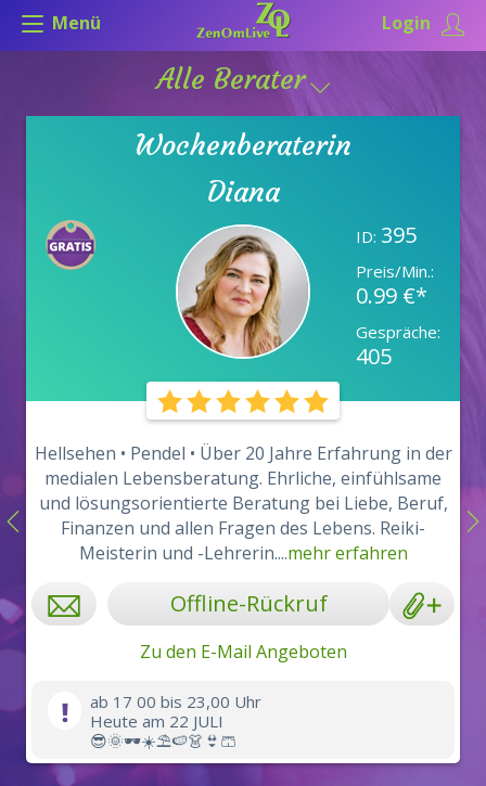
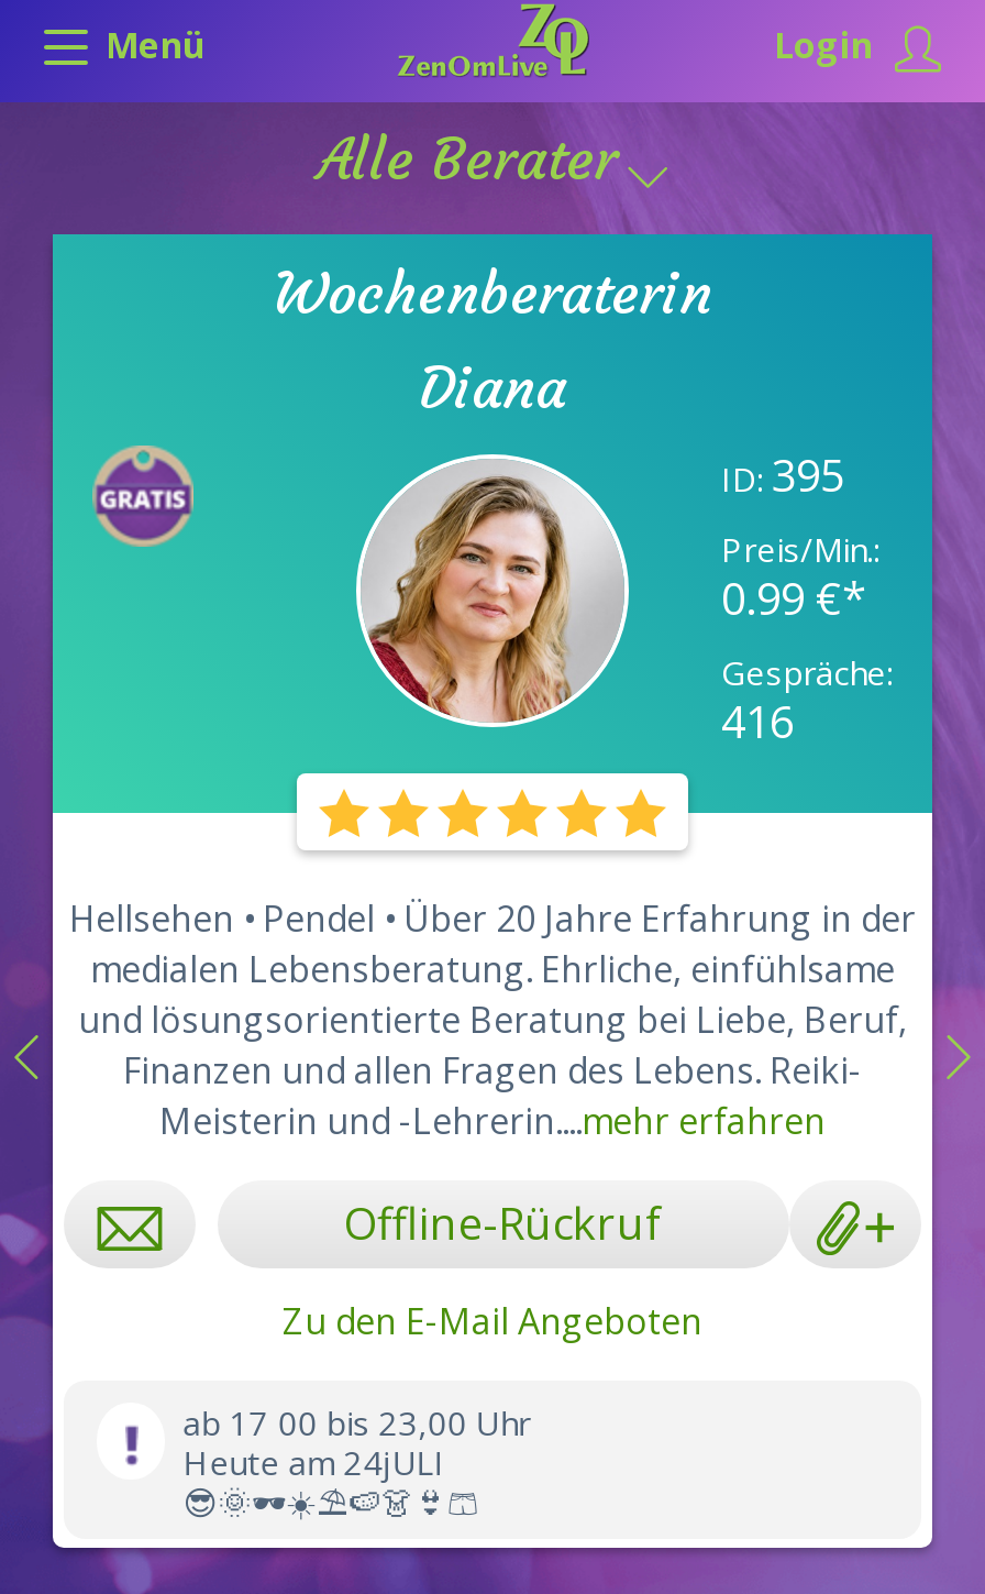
- 405
+ 416

- Heute am 22 JULI
+ Heute am 24jULI
